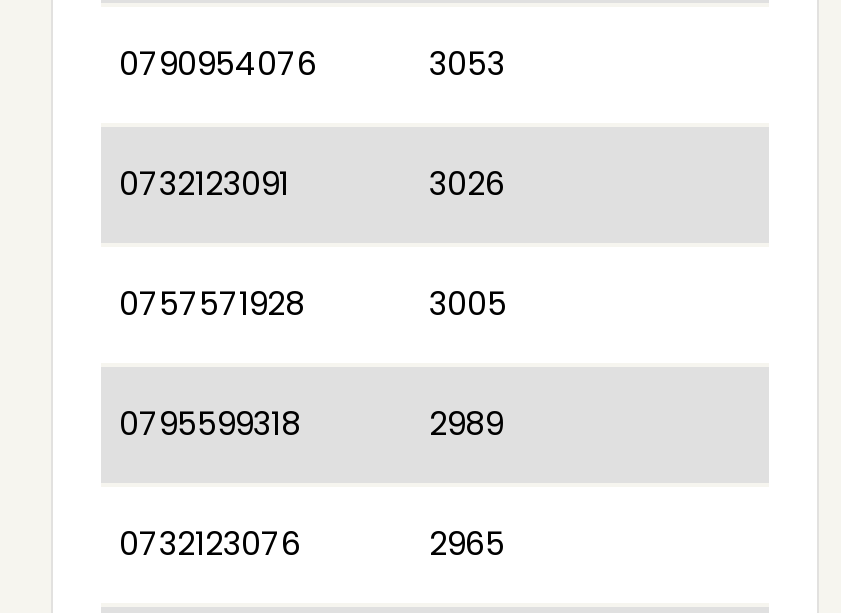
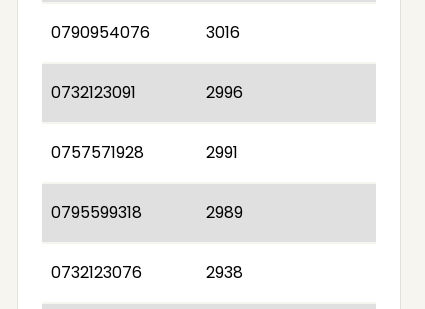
- 3053
+ 3016

- 3026
+ 2996

- 3005
+ 2991

- 2965
+ 2938
